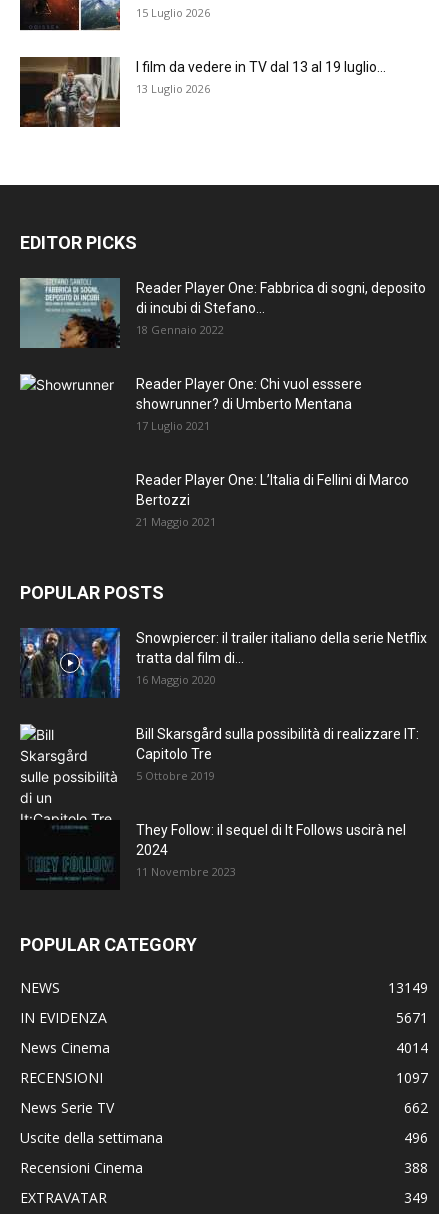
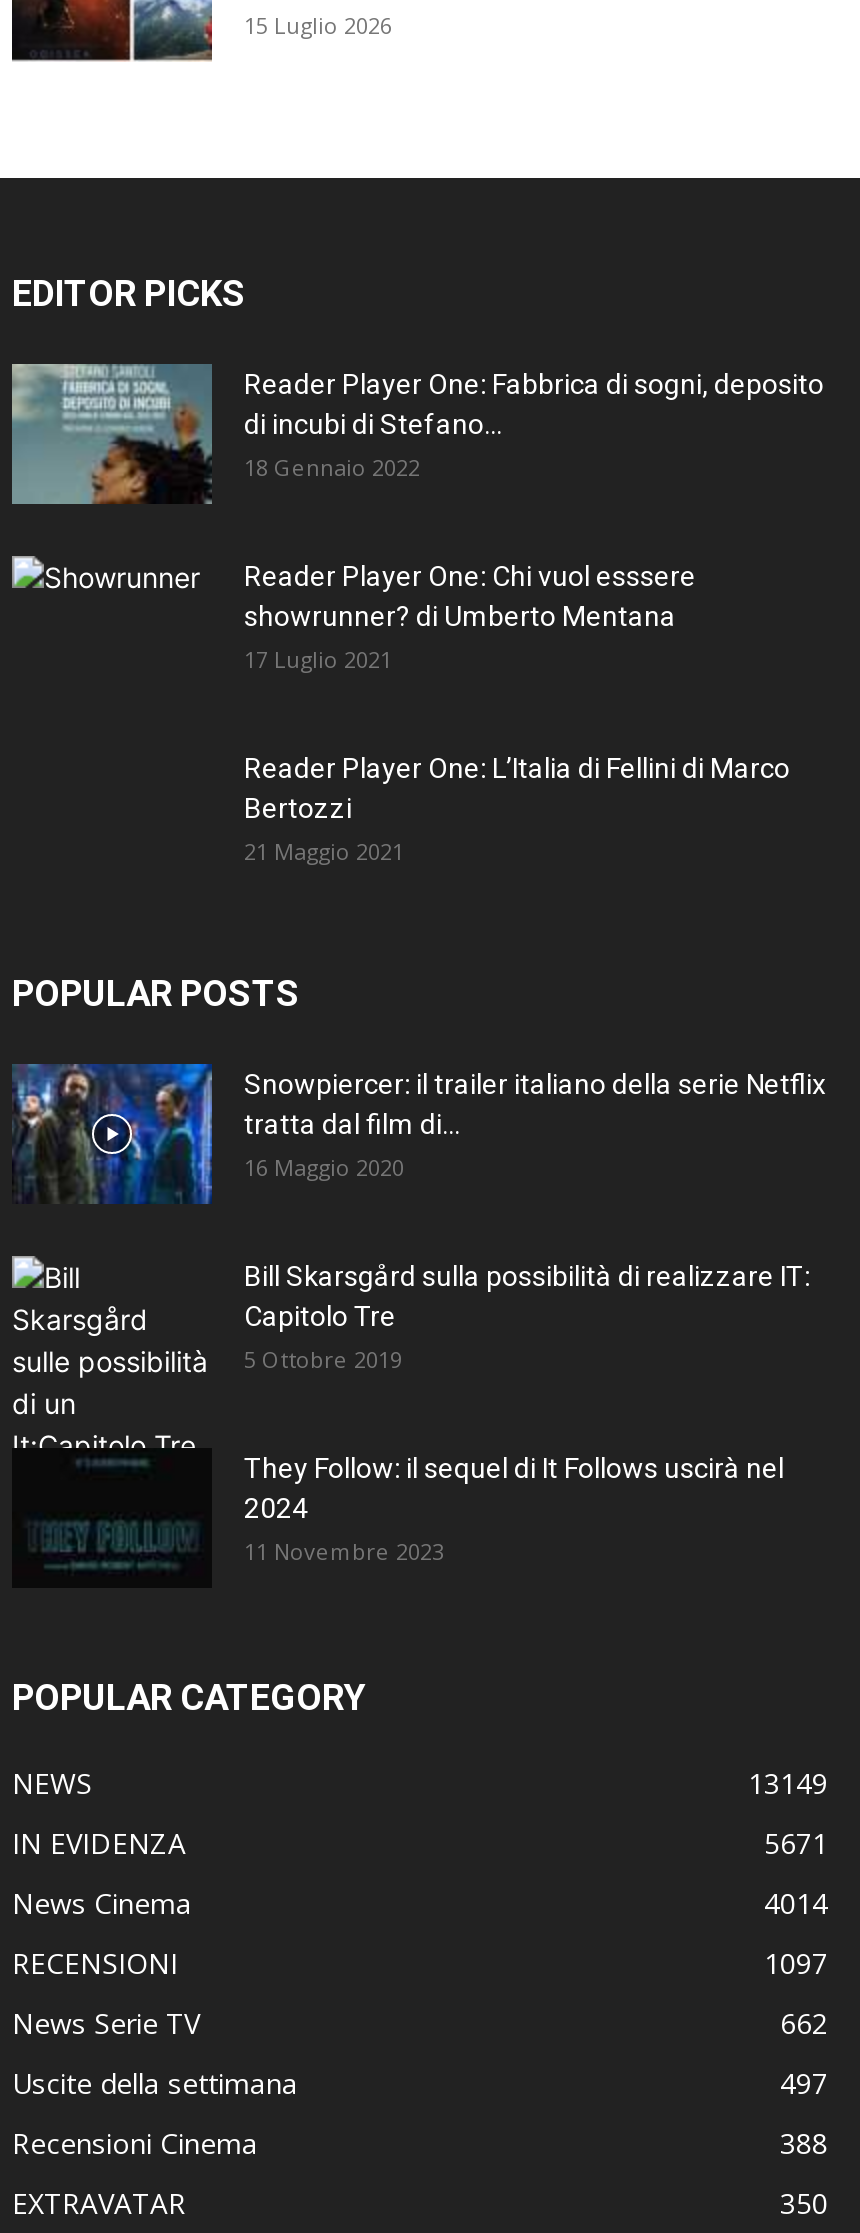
- [image]
- I film da vedere in TV dal 13 al 19 luglio...
- 13 Luglio 2026

- 496
+ 497

- 349
+ 350
